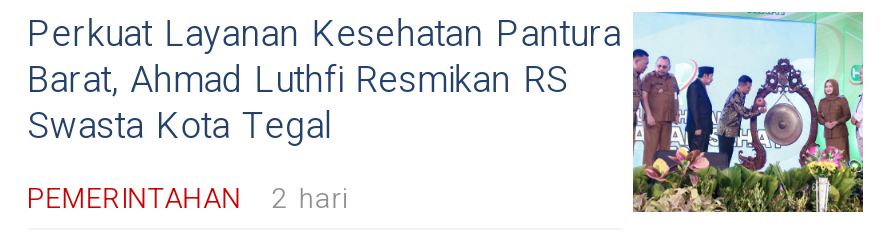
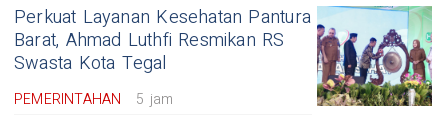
- PEMERINTAHAN 2 hari
+ PEMERINTAHAN 5 jam
